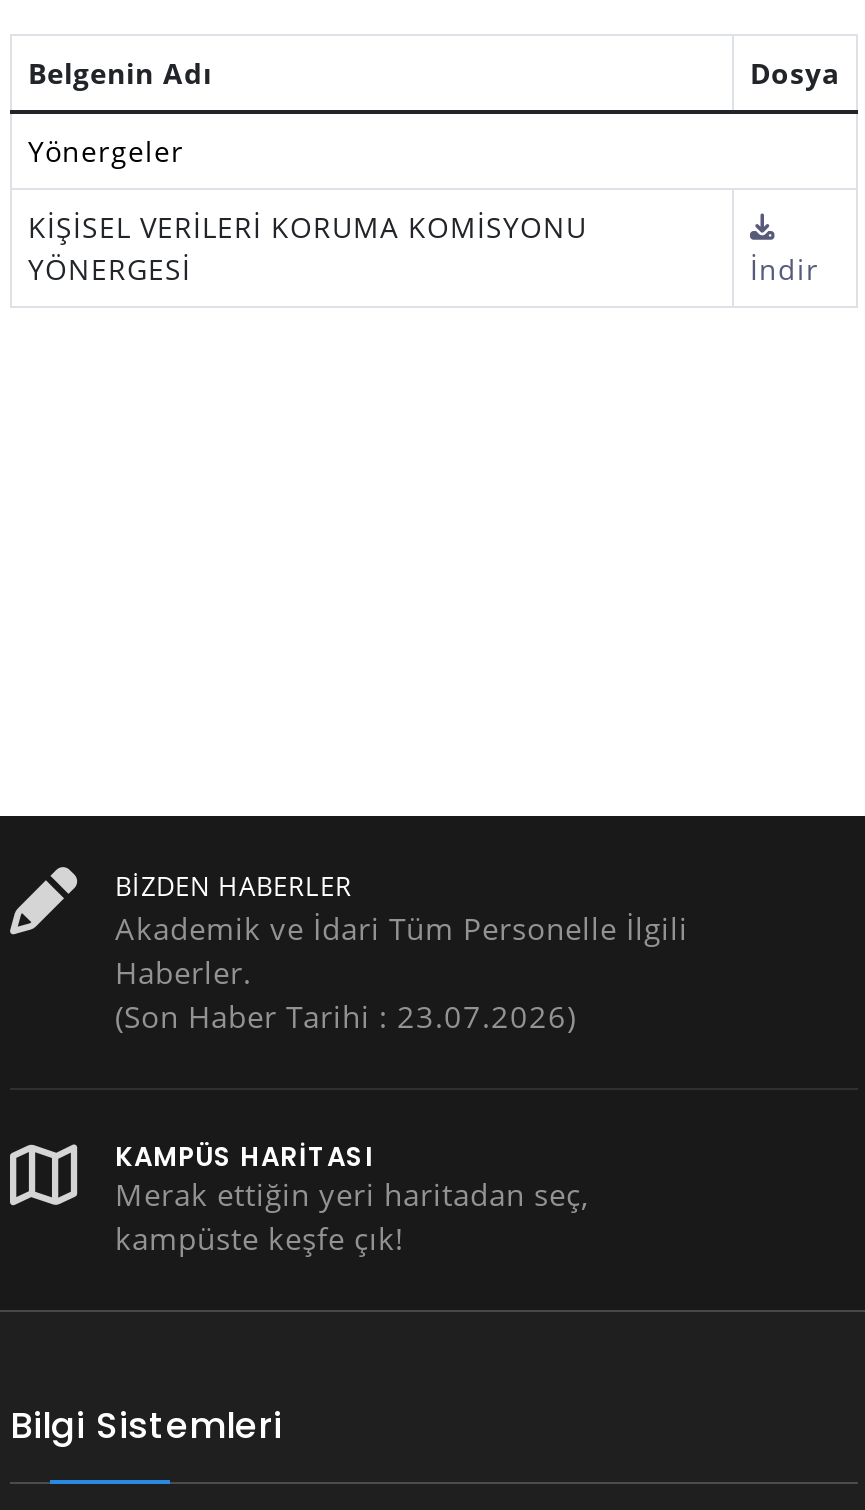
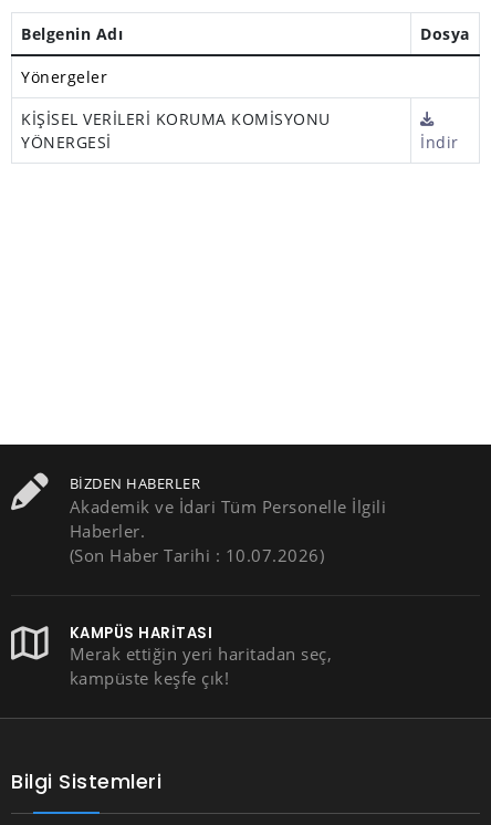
- (Son Haber Tarihi : 23.07.2026)
+ (Son Haber Tarihi : 10.07.2026)
